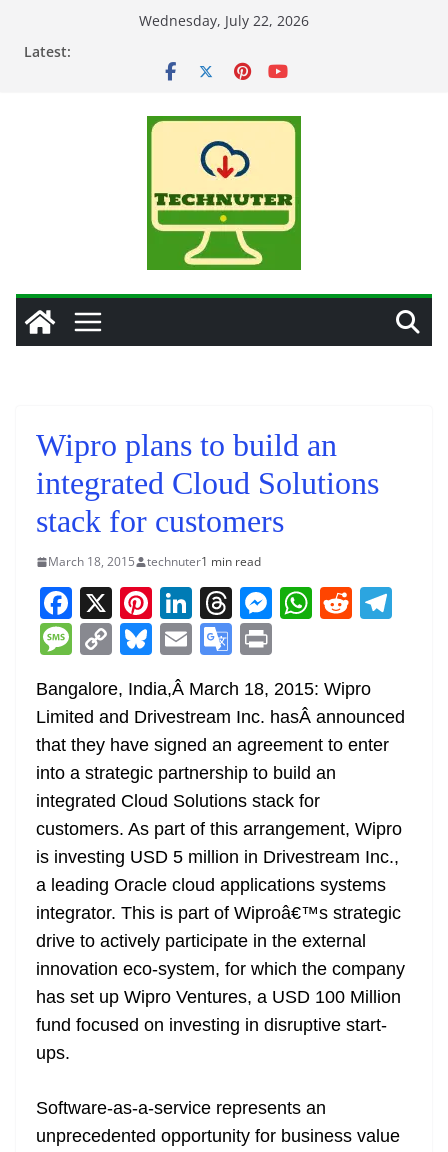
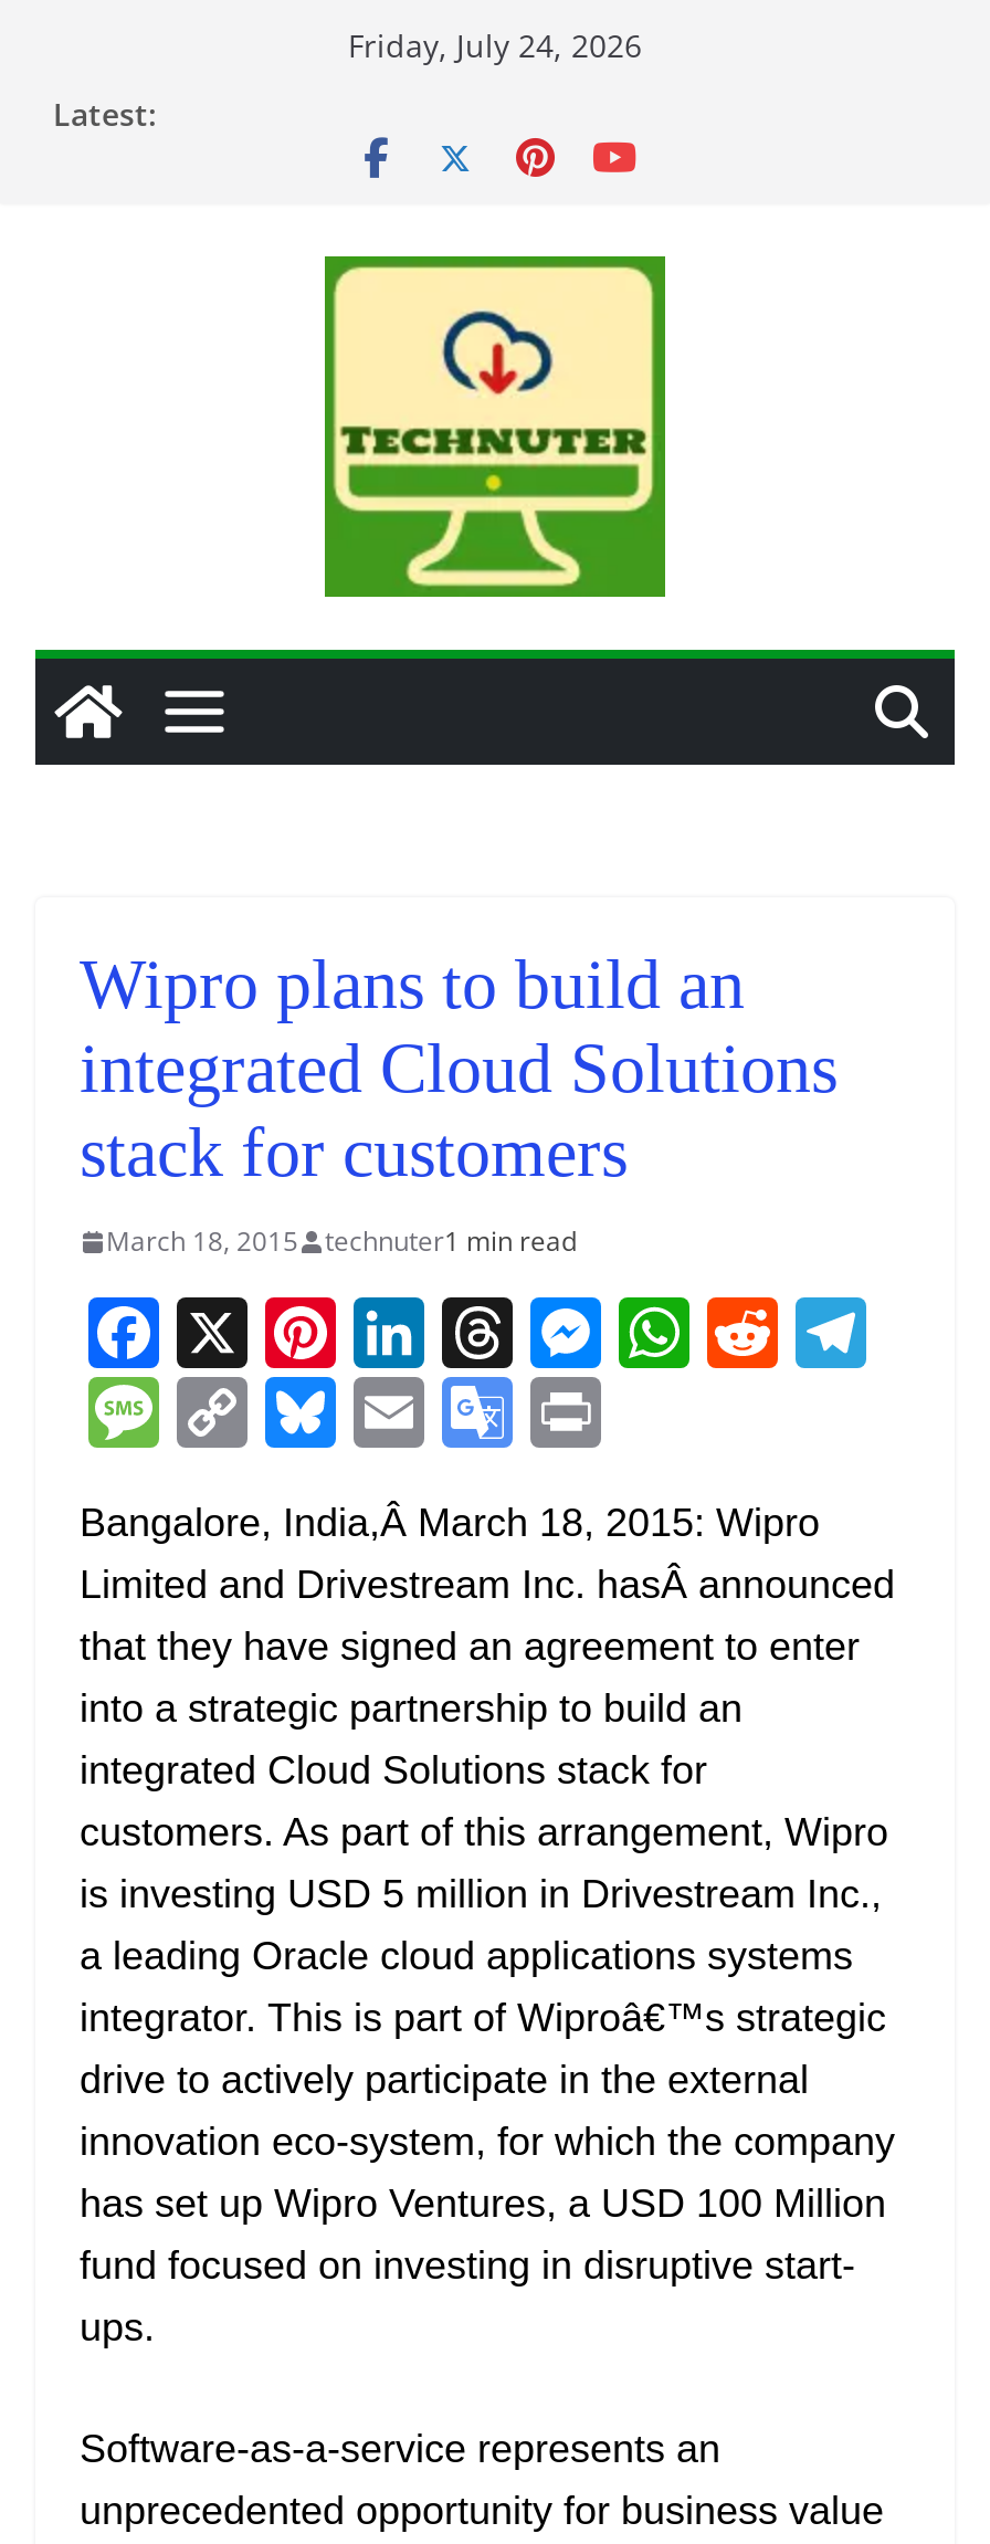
- Wednesday, July 22, 2026
+ Friday, July 24, 2026
